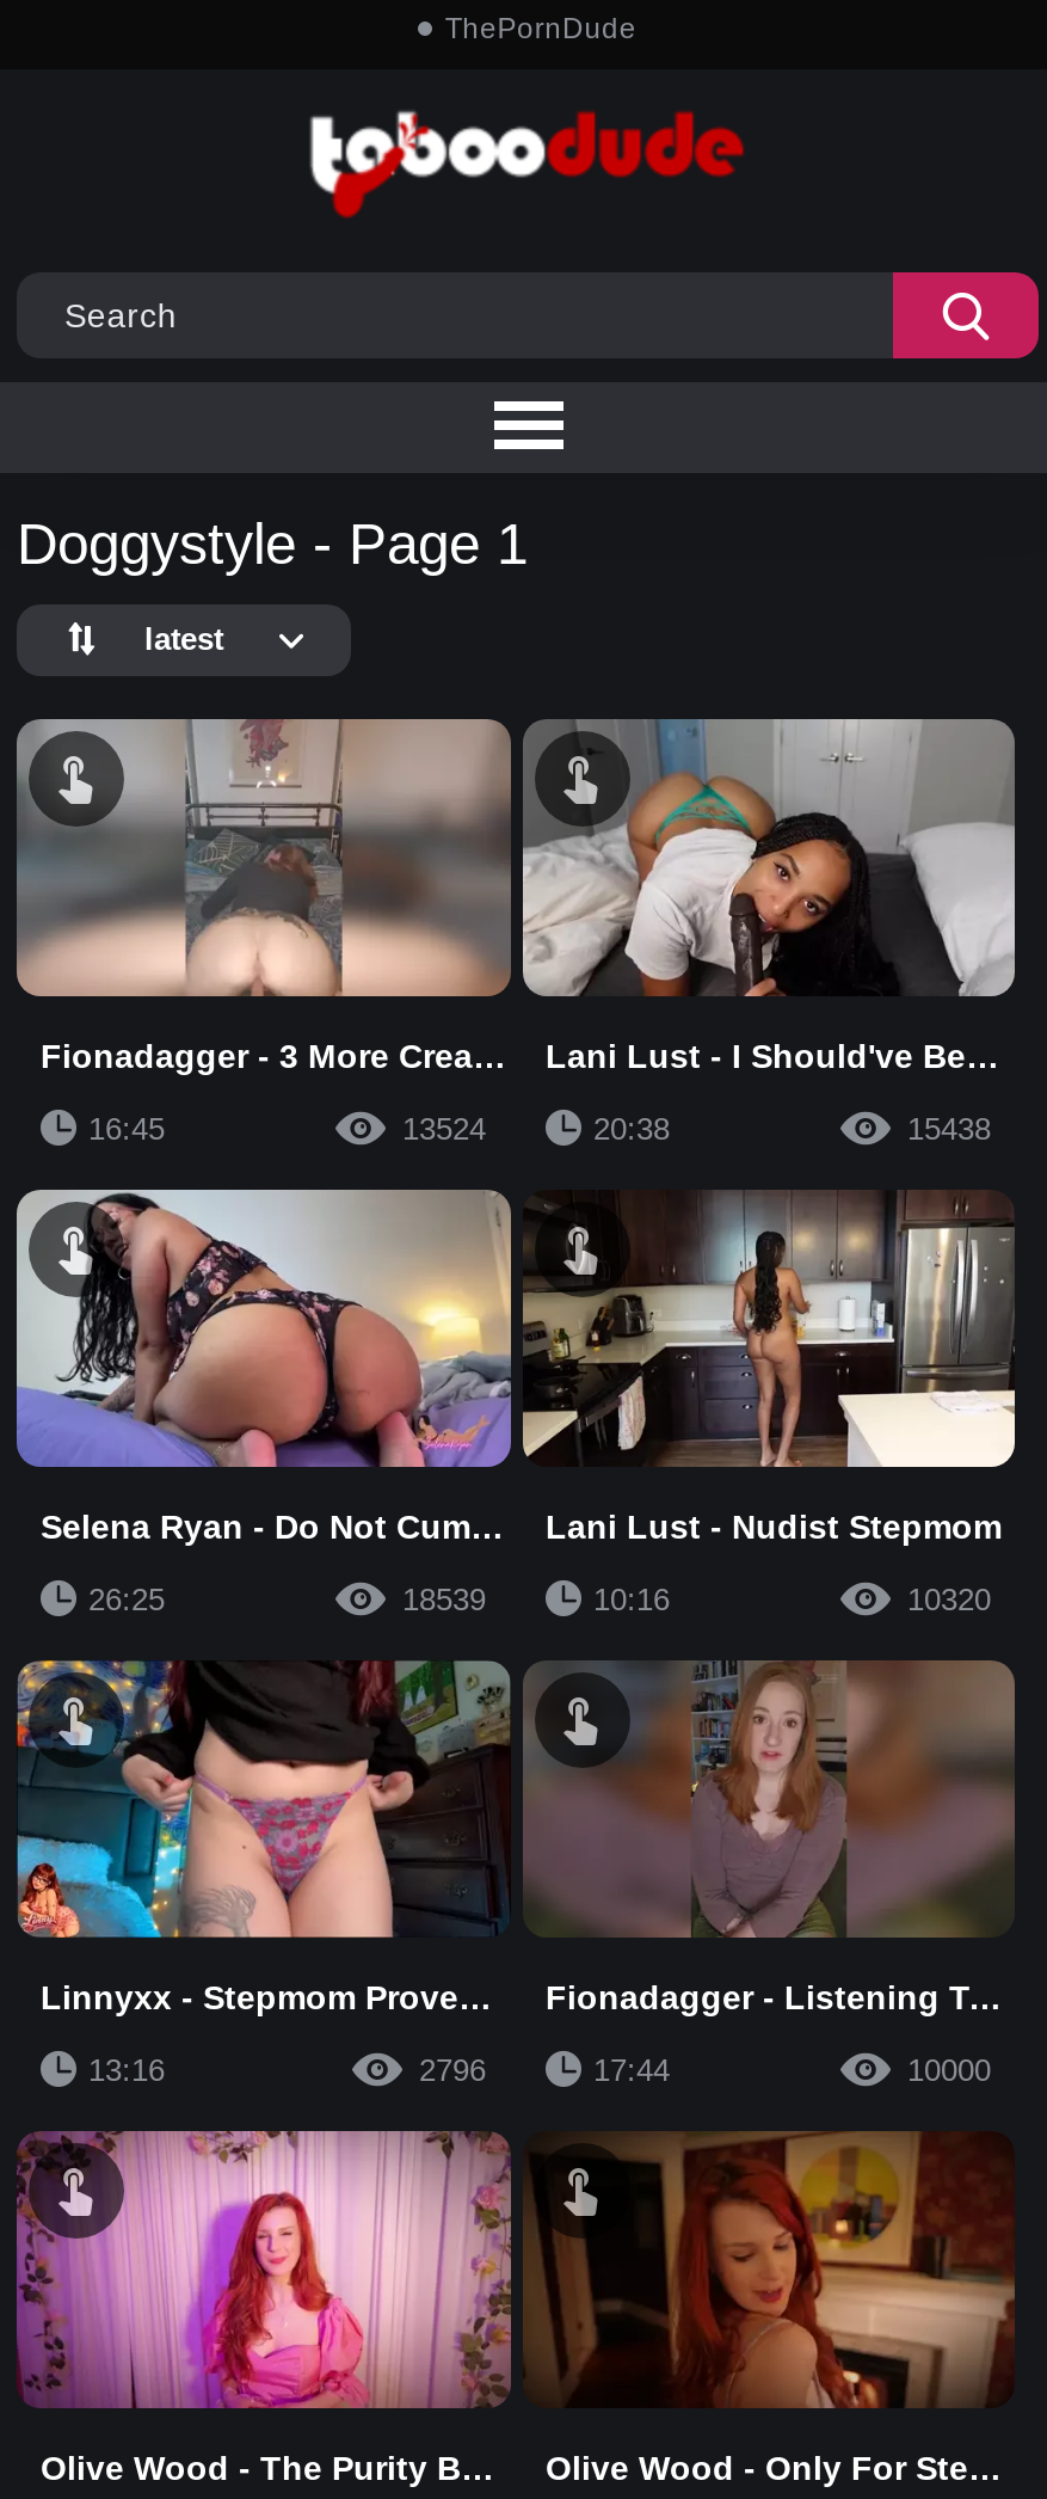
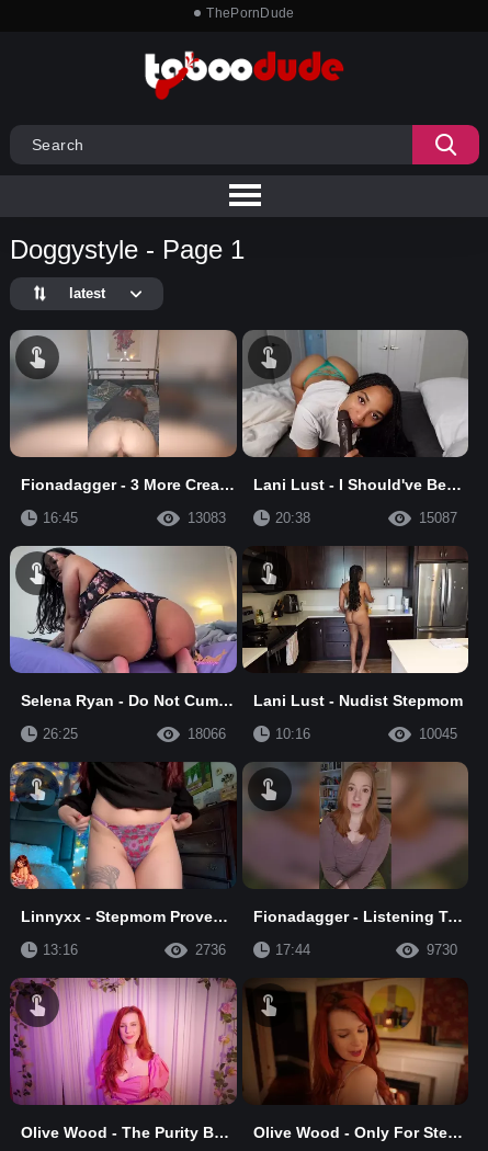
- 13524
+ 13083

- 15438
+ 15087

- 18539
+ 18066

- 10320
+ 10045

- 2796
+ 2736

- 10000
+ 9730
